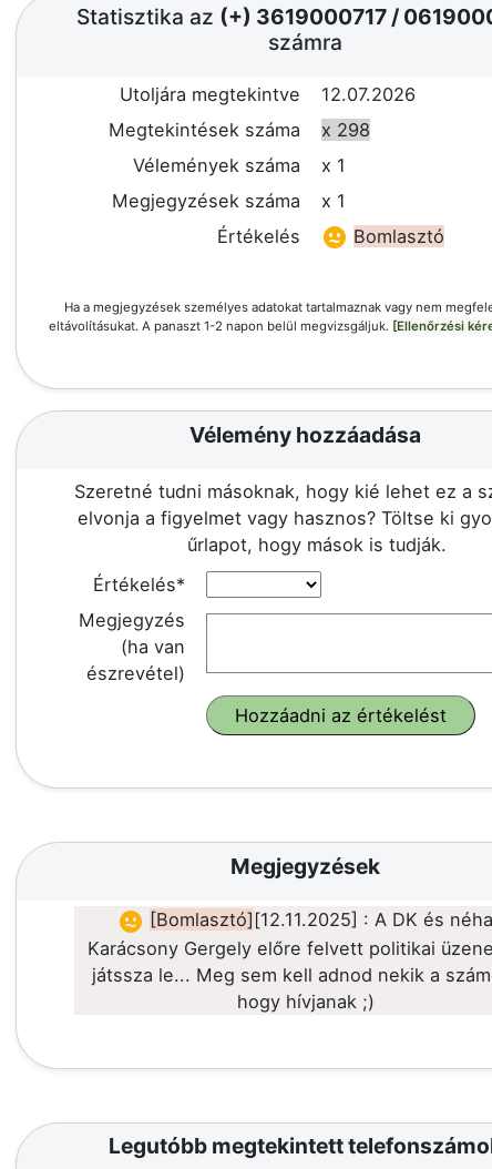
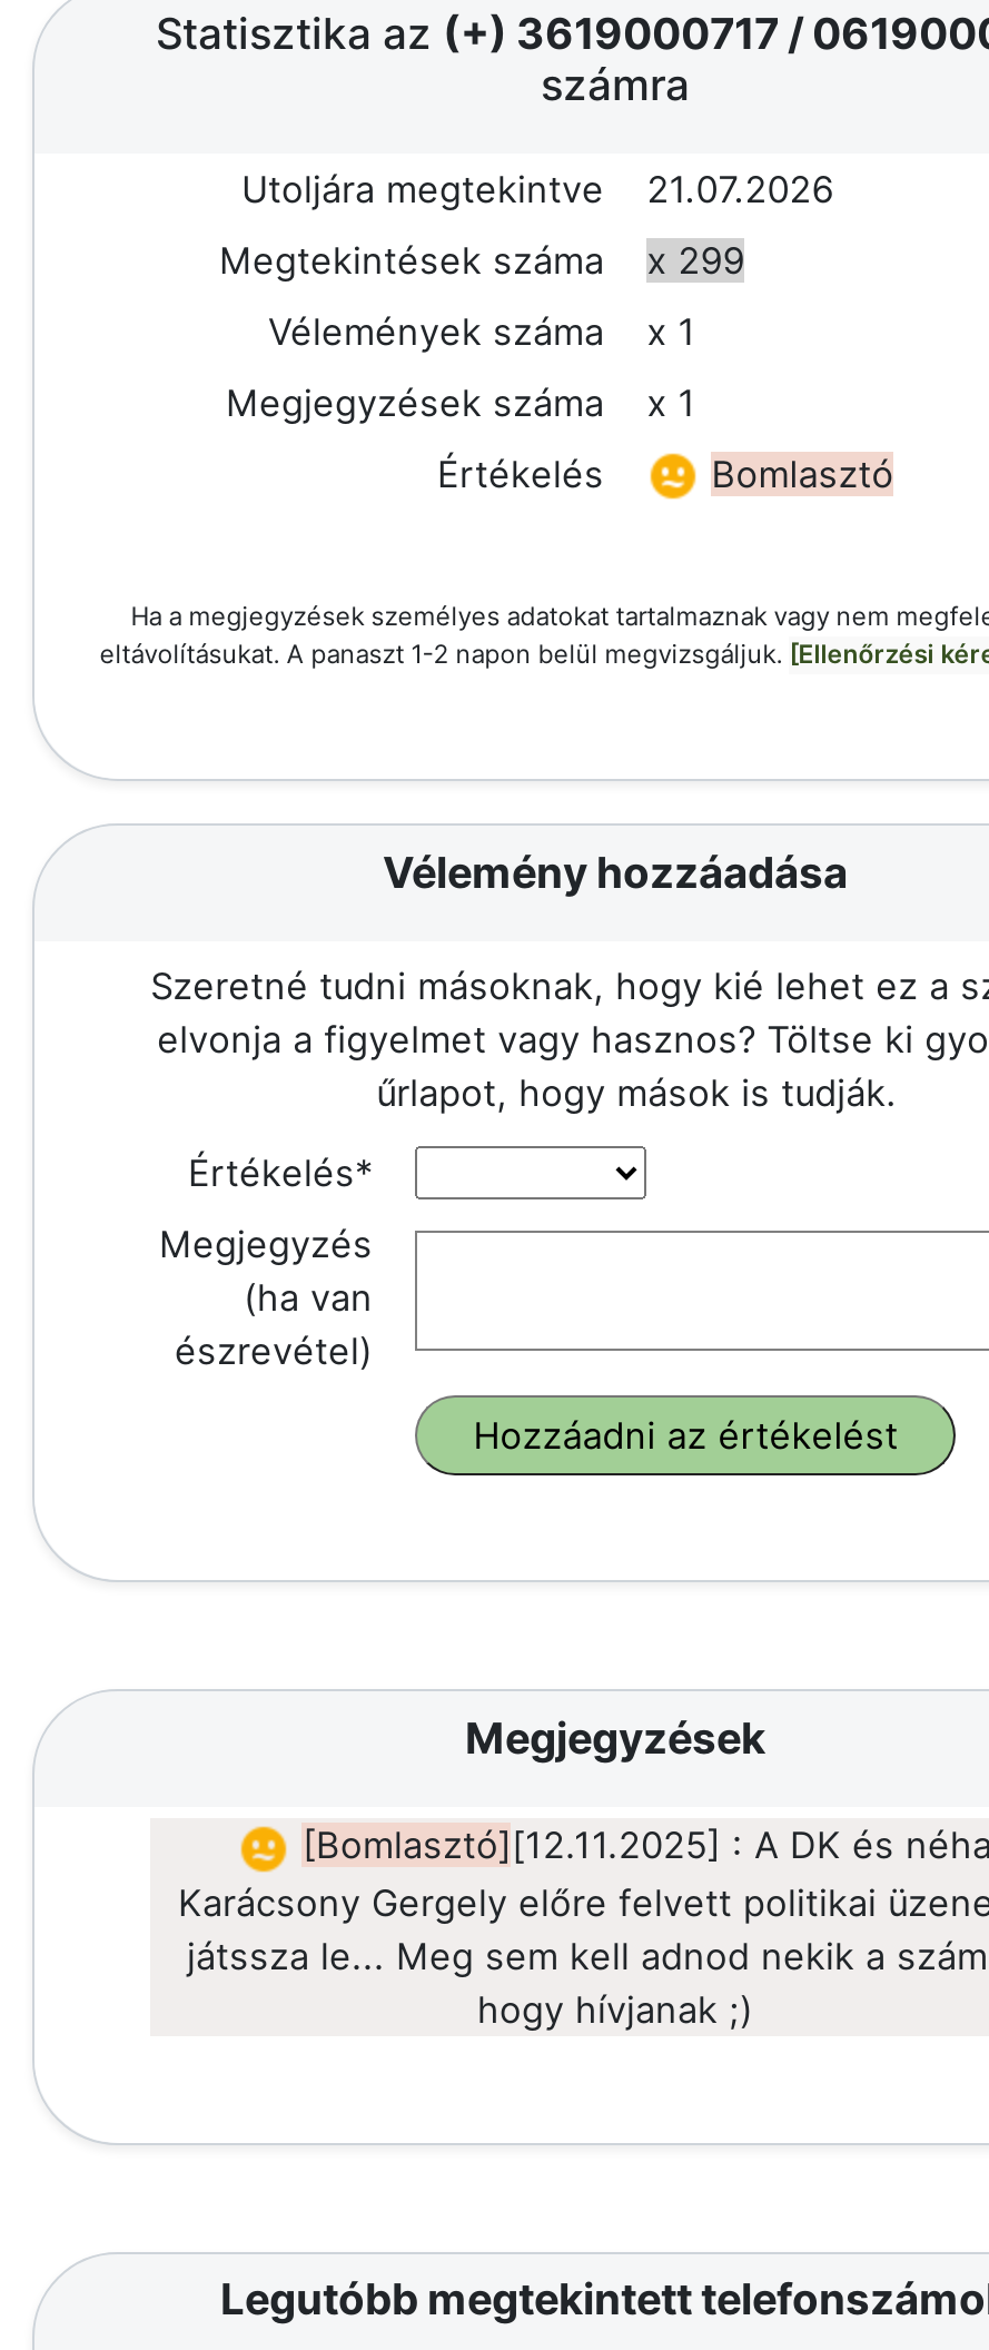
- Utoljára megtekintve 12.07.2026
+ Utoljára megtekintve 21.07.2026

- Megtekintések száma x 298
+ Megtekintések száma x 299
